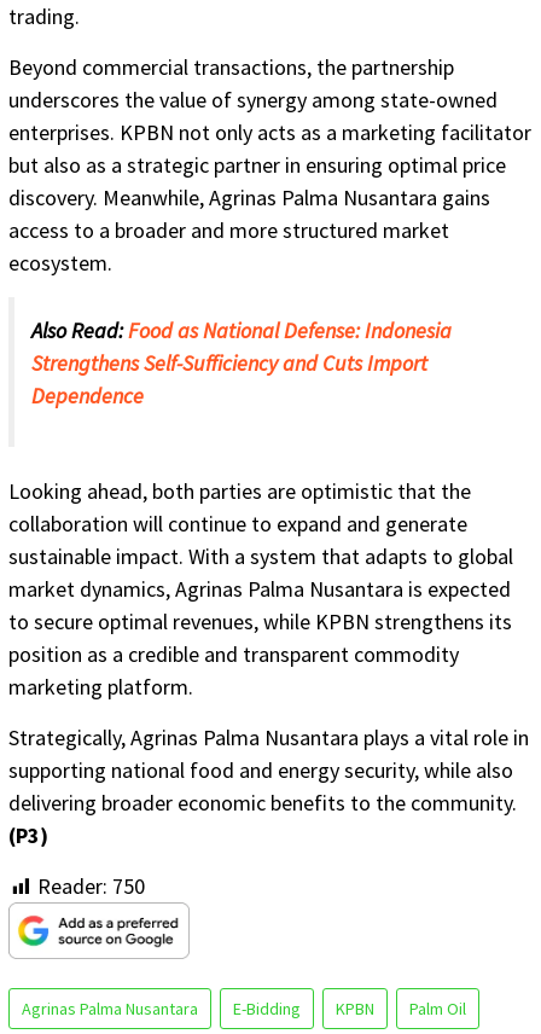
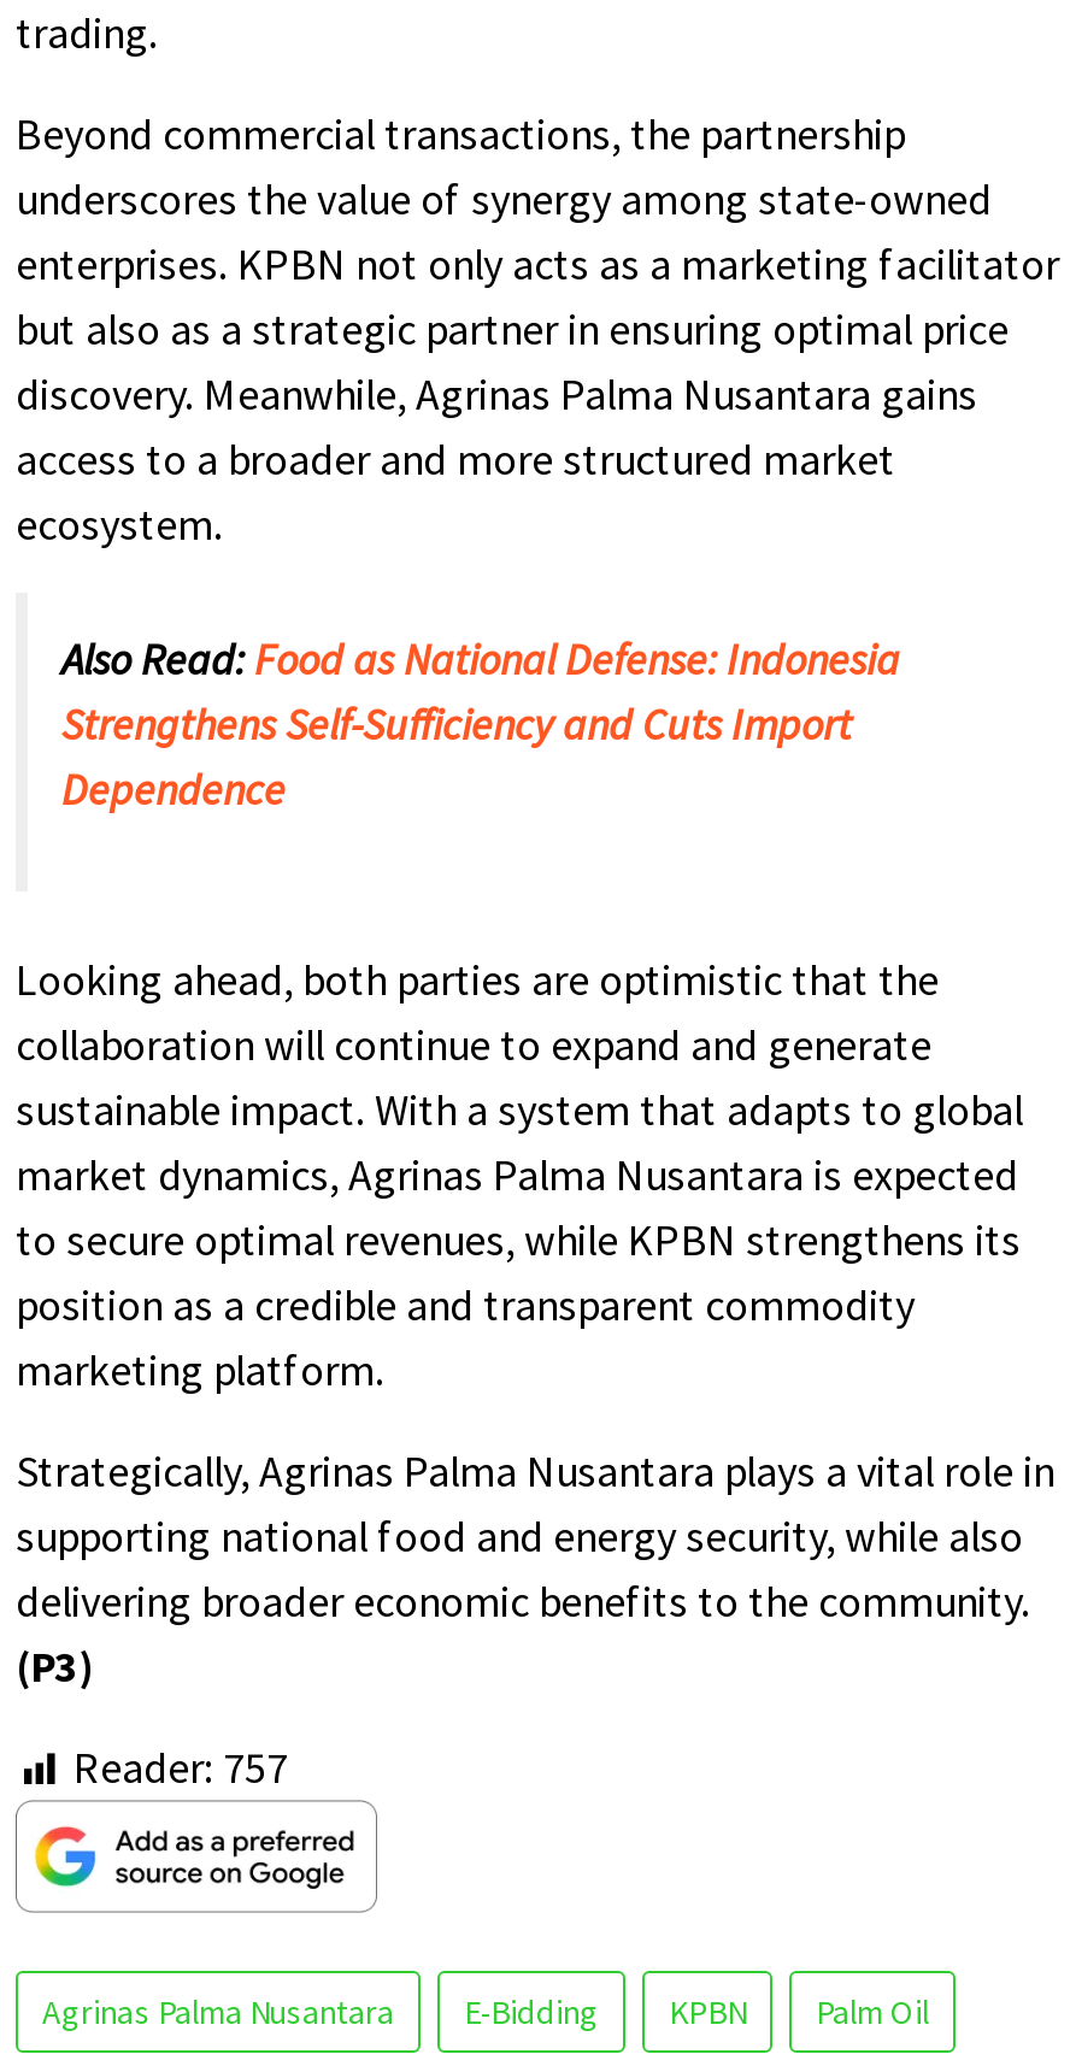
- Reader: 750
+ Reader: 757
